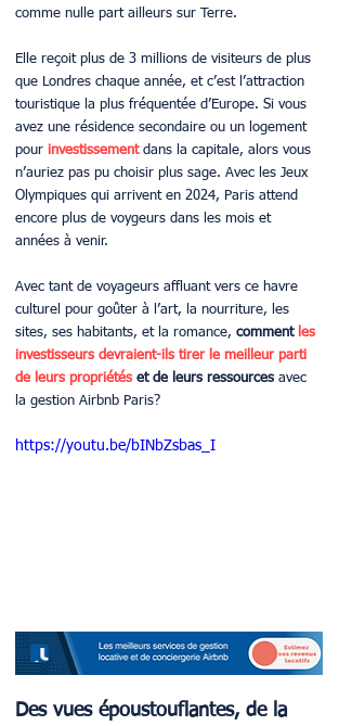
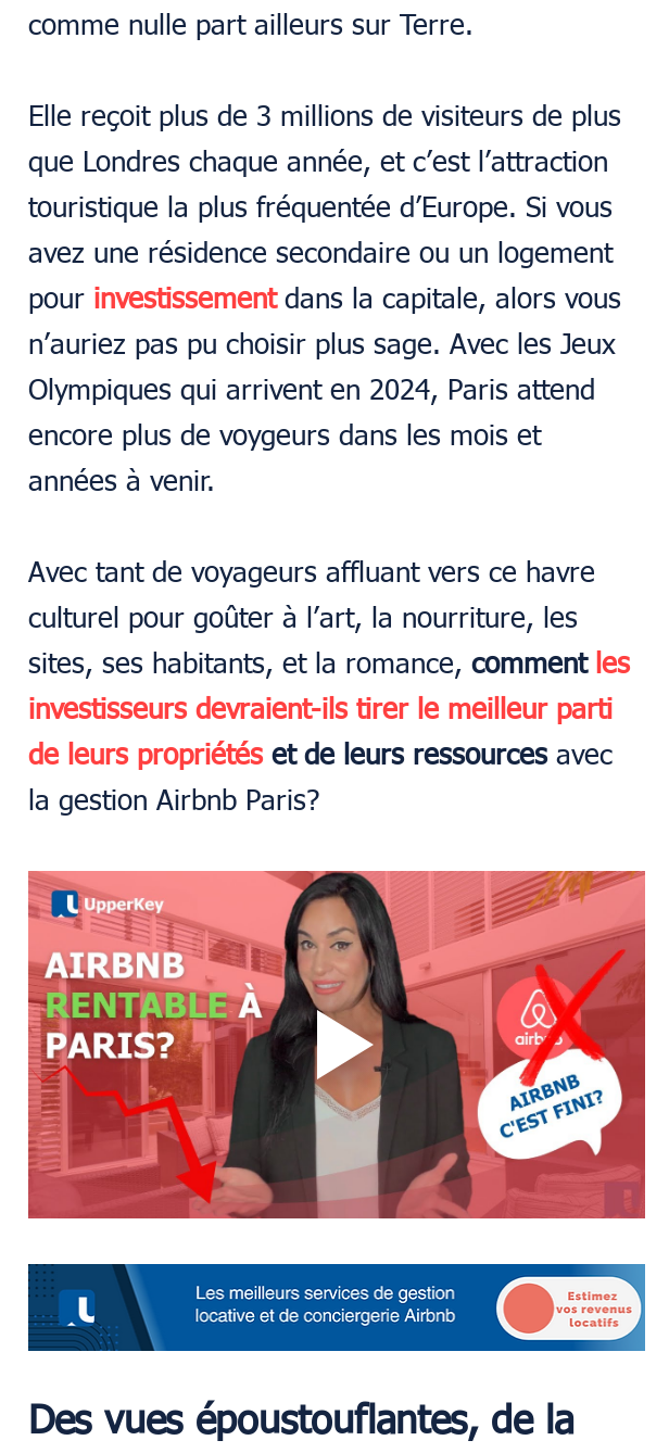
+ [image]

- https://youtu.be/bINbZsbas_I
